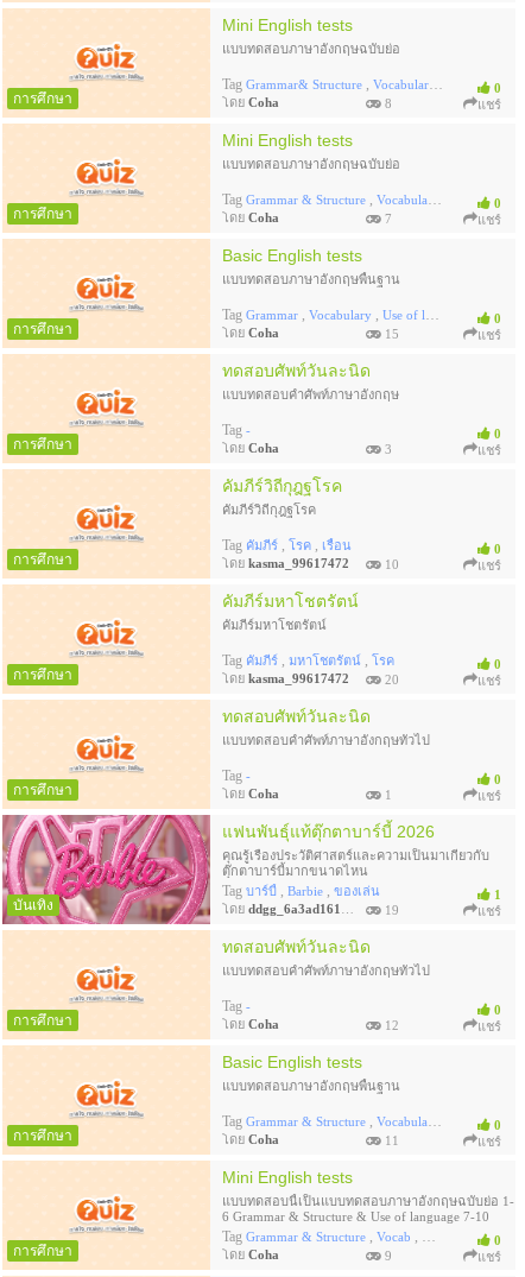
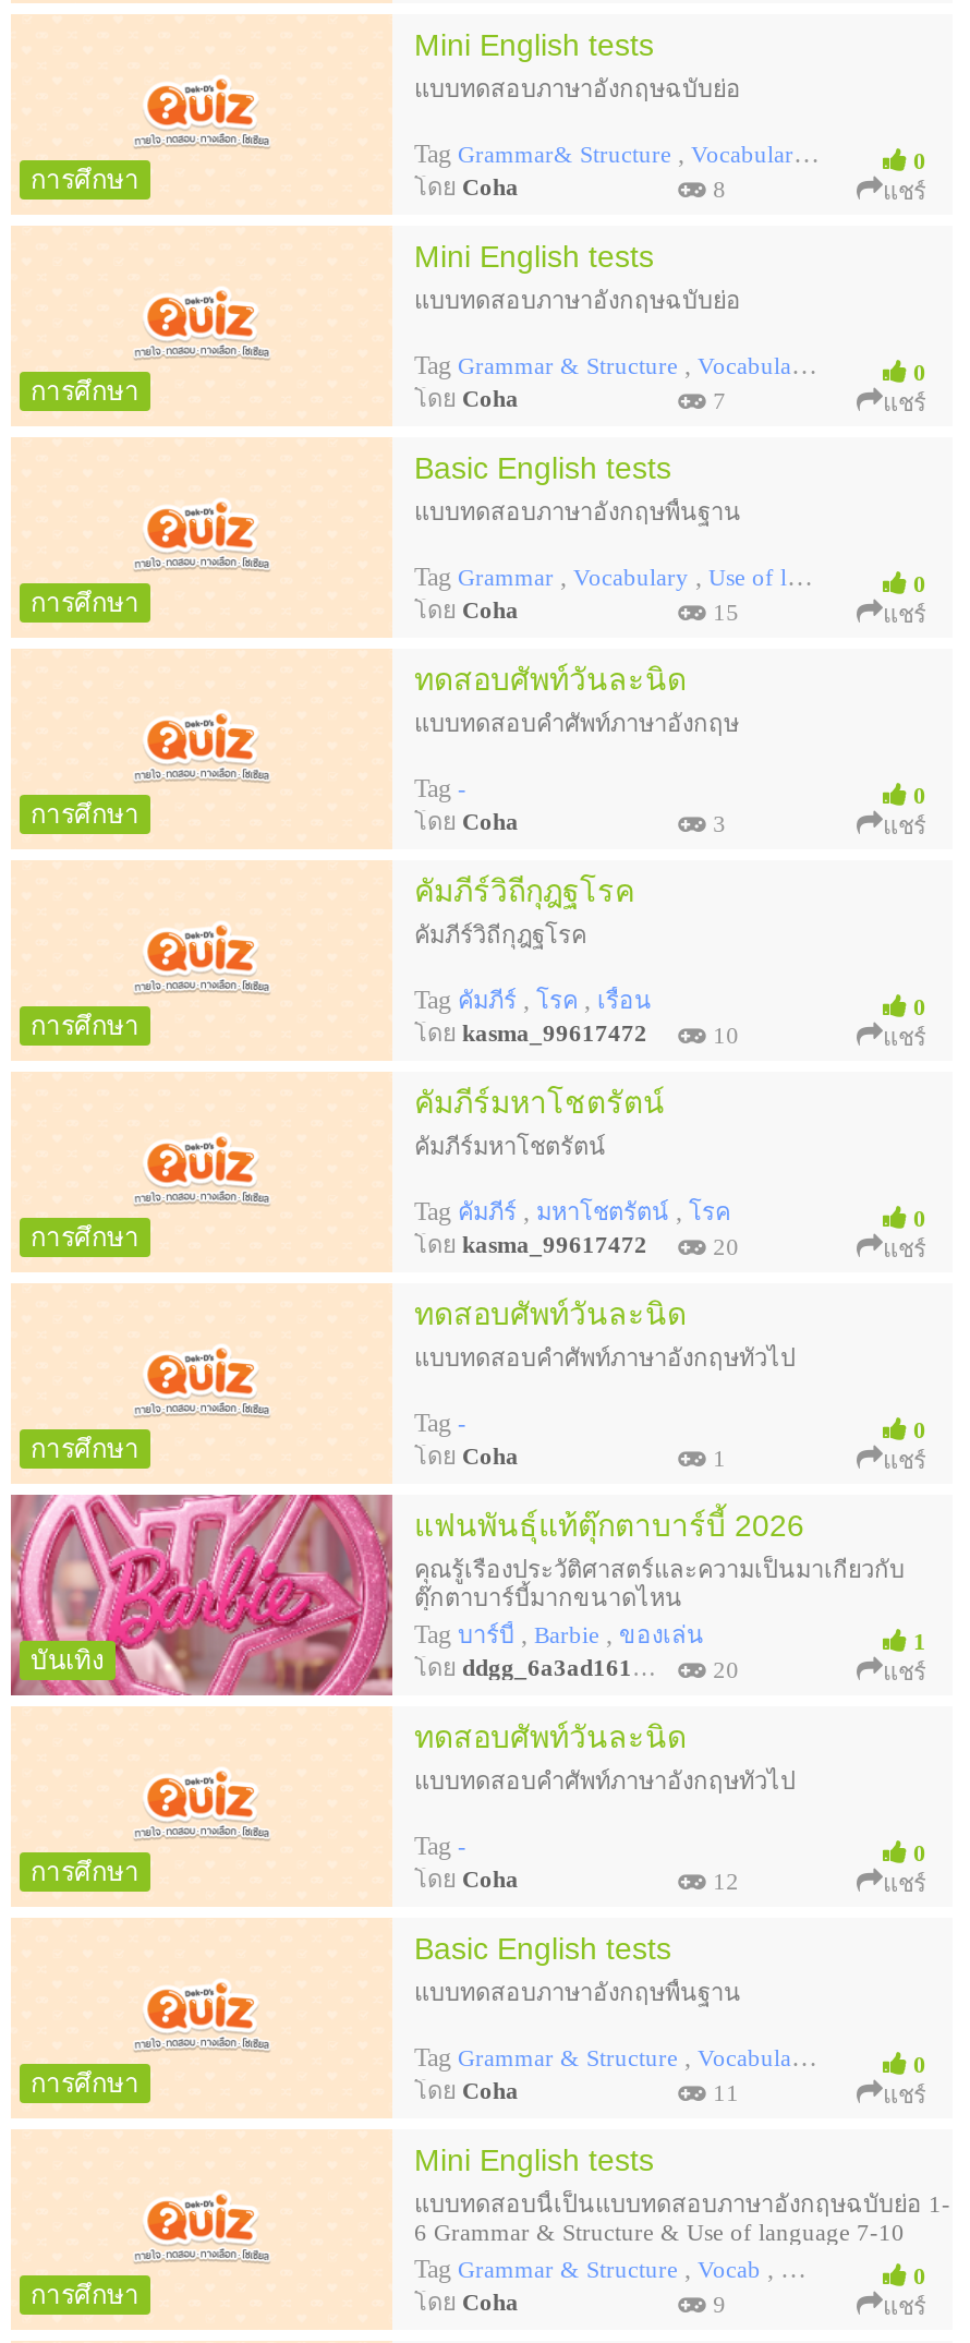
- 19
+ 20
